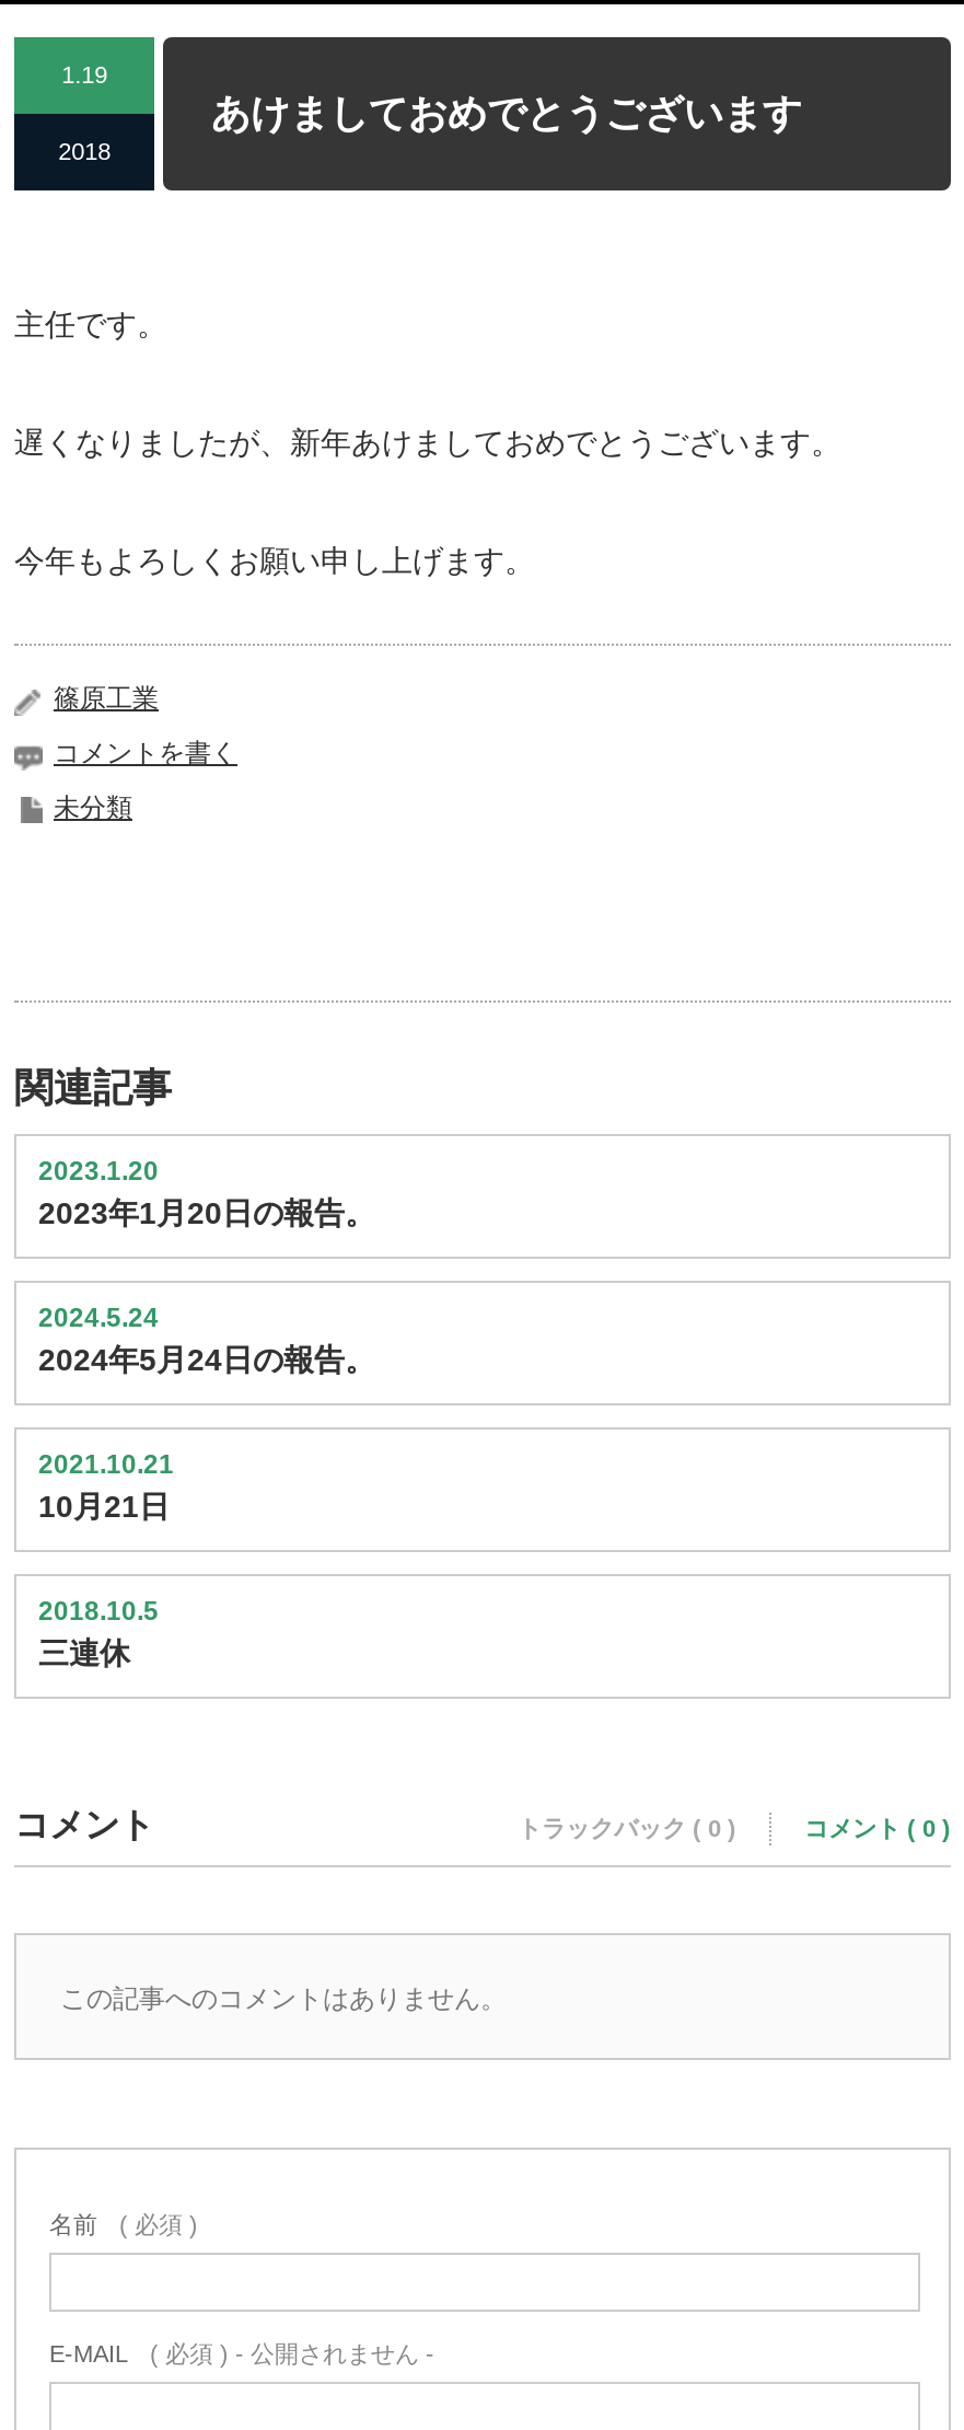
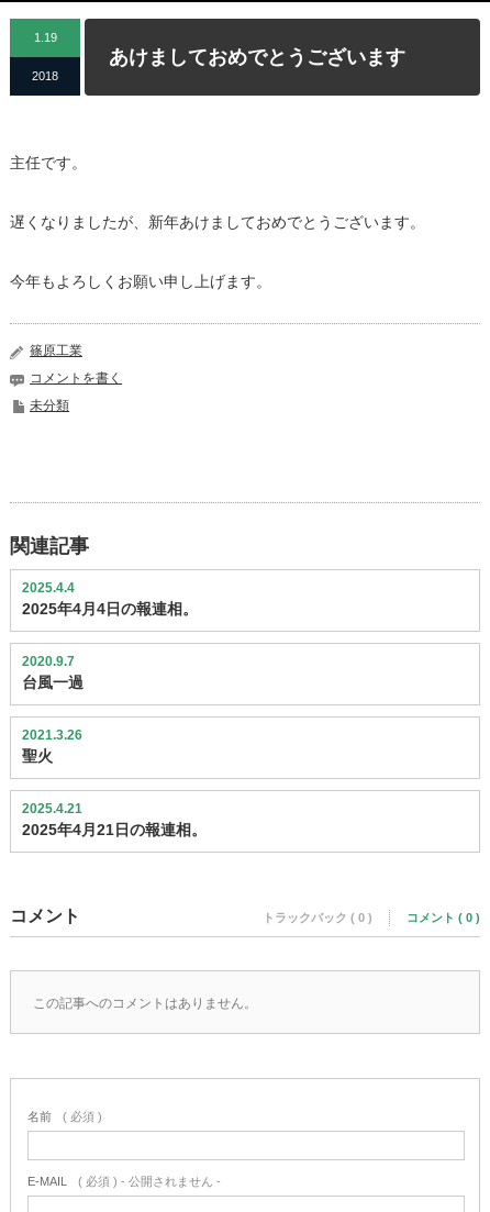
- 2023.1.20
- 2023年1月20日の報告。
+ 2025.4.4
+ 2025年4月4日の報連相。

- 2024.5.24
- 2024年5月24日の報告。
+ 2020.9.7
+ 台風一過

- 2021.10.21
- 10月21日
+ 2021.3.26
+ 聖火

- 2018.10.5
- 三連休
+ 2025.4.21
+ 2025年4月21日の報連相。
